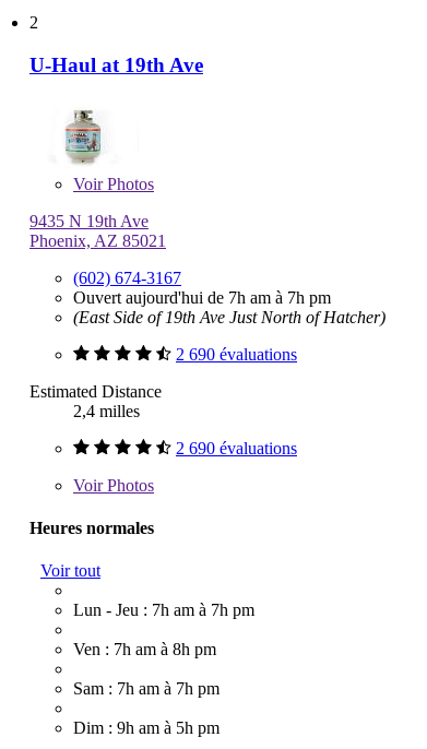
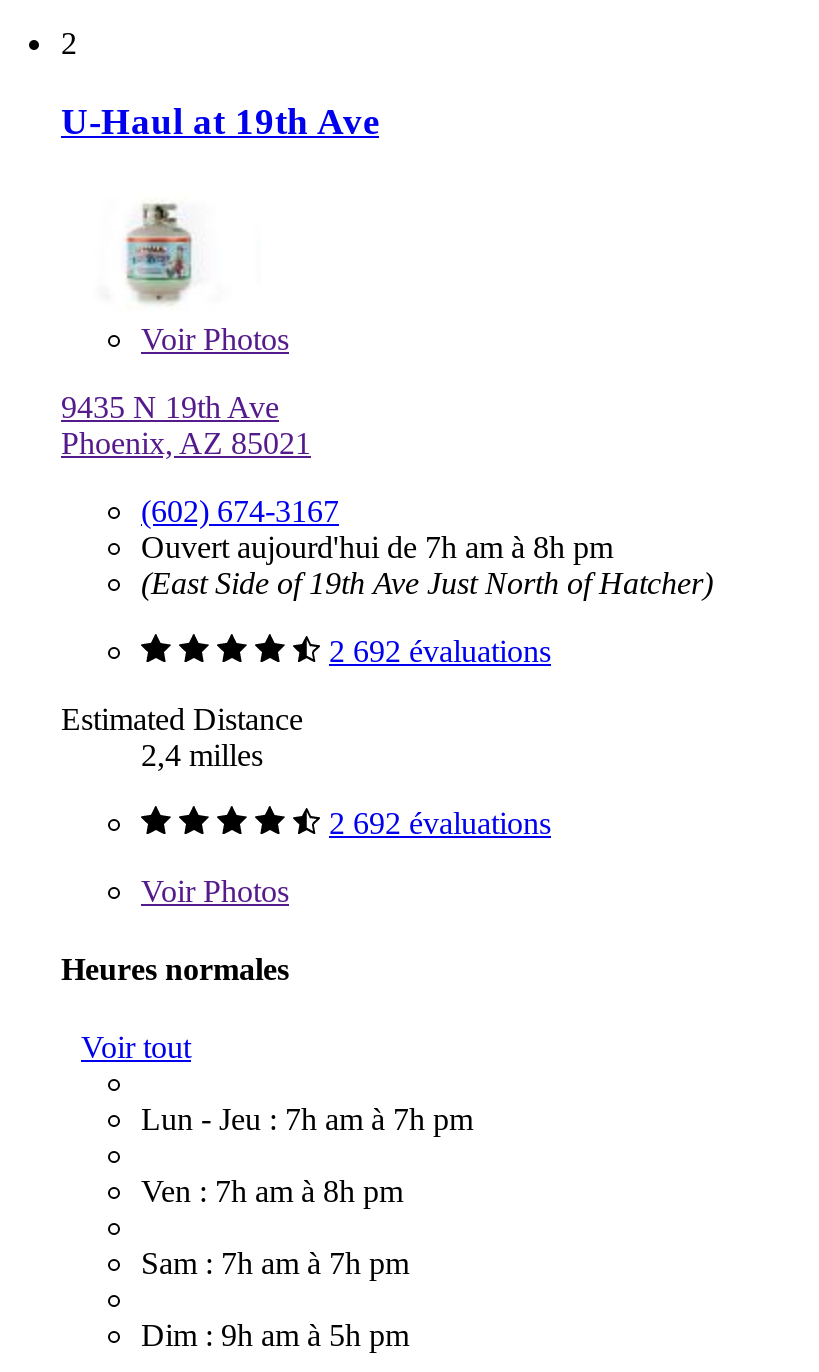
- Ouvert aujourd'hui de 7h am à 7h pm
+ Ouvert aujourd'hui de 7h am à 8h pm

- 2 690 évaluations
+ 2 692 évaluations

- 2 690 évaluations
+ 2 692 évaluations
